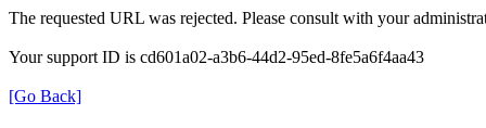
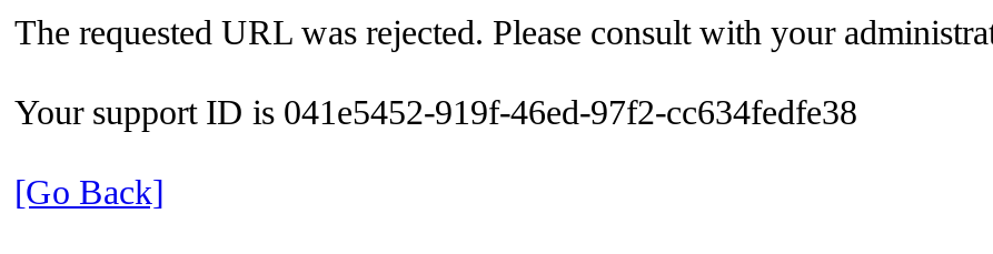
- Your support ID is cd601a02-a3b6-44d2-95ed-8fe5a6f4aa43
+ Your support ID is 041e5452-919f-46ed-97f2-cc634fedfe38
